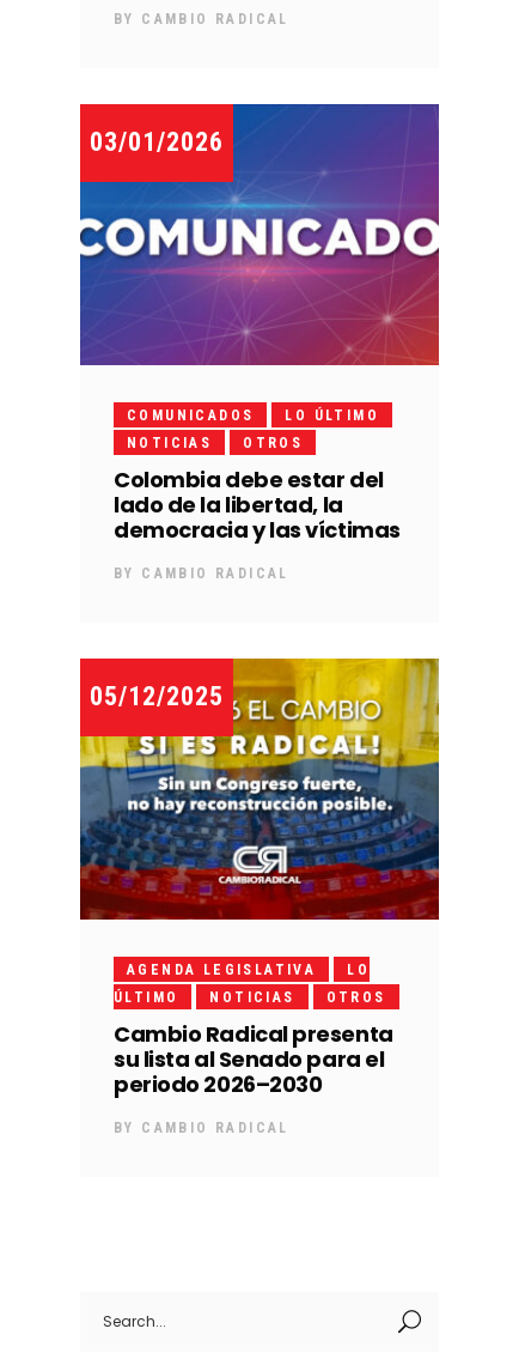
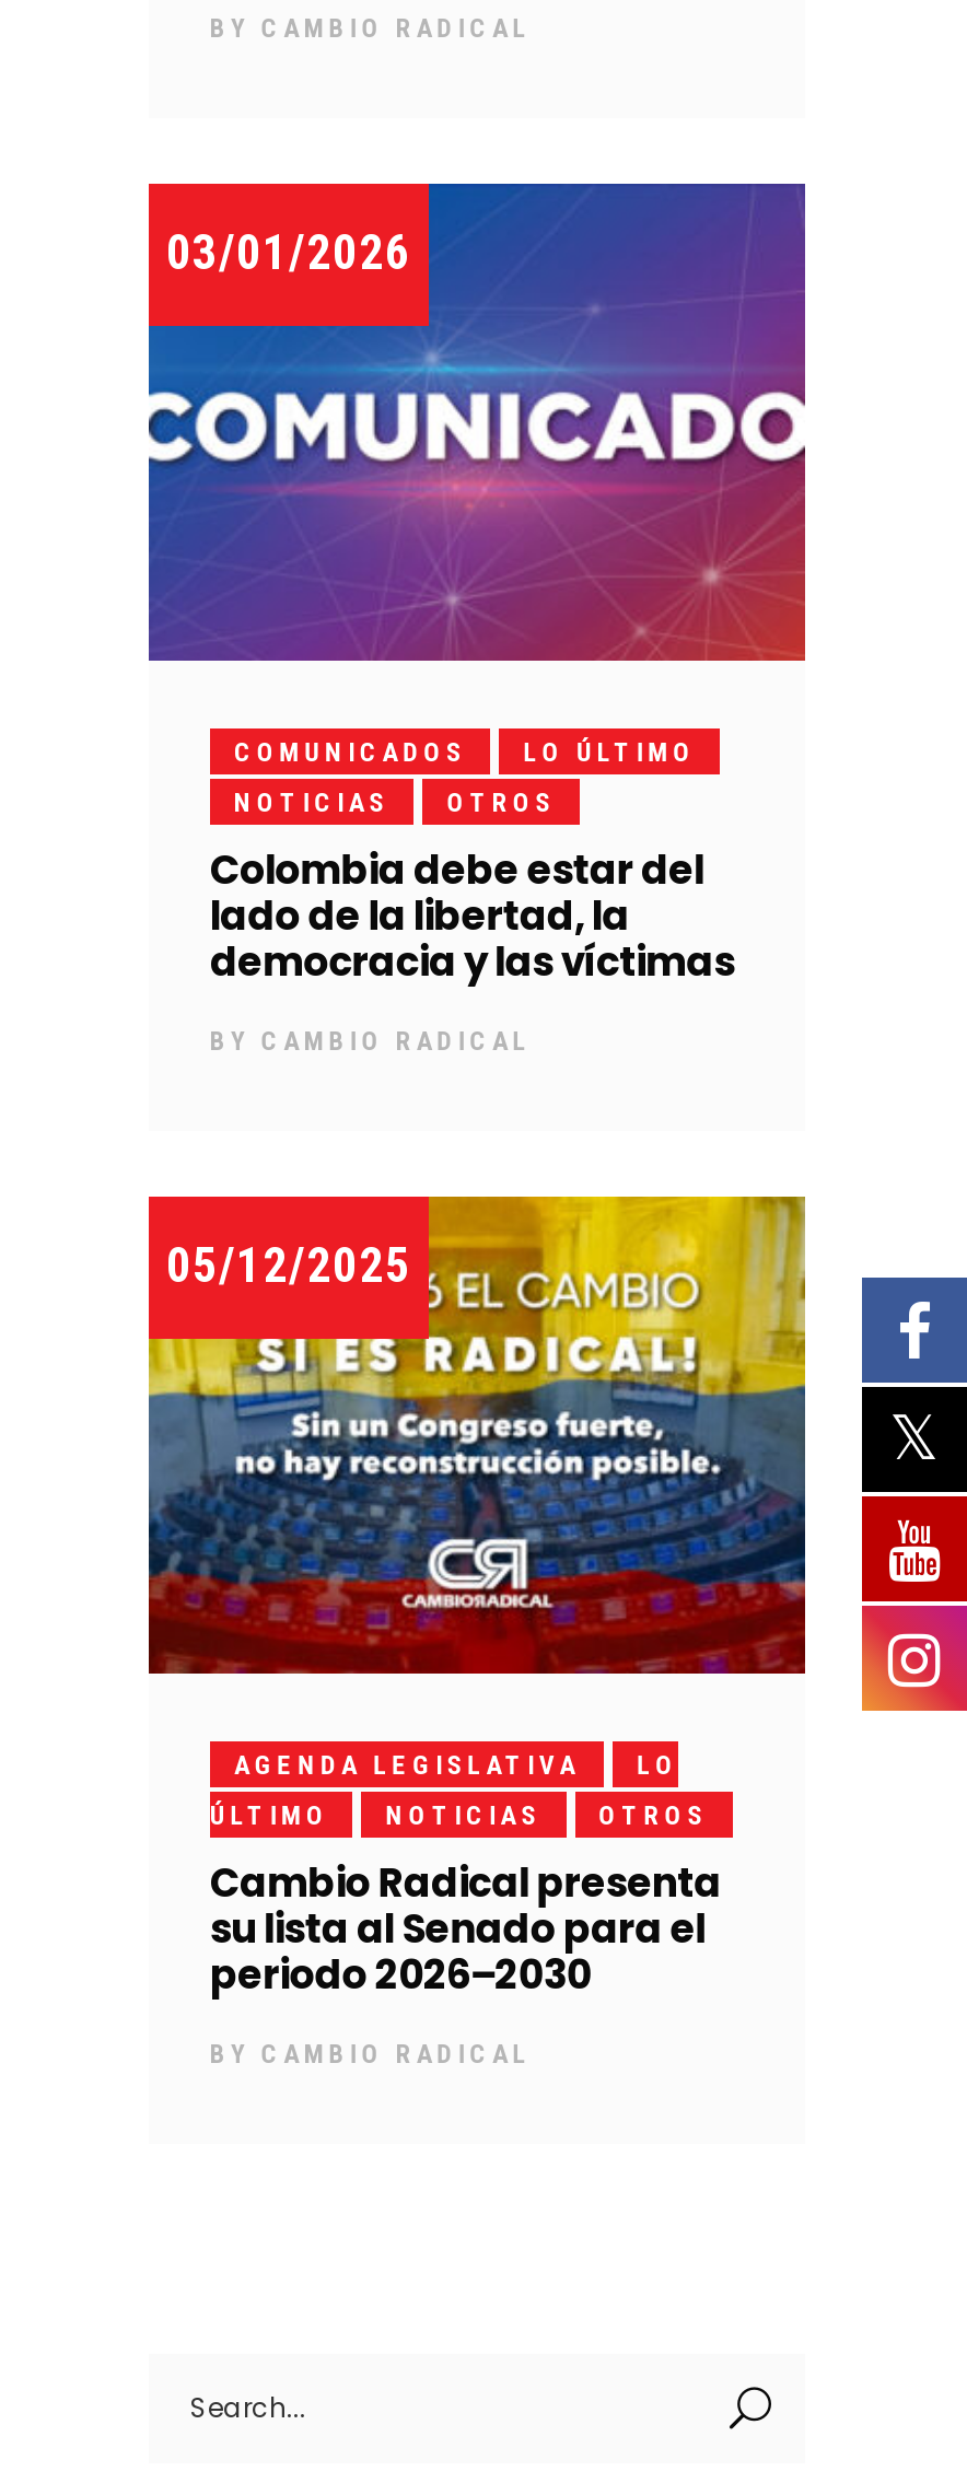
+ [image]
